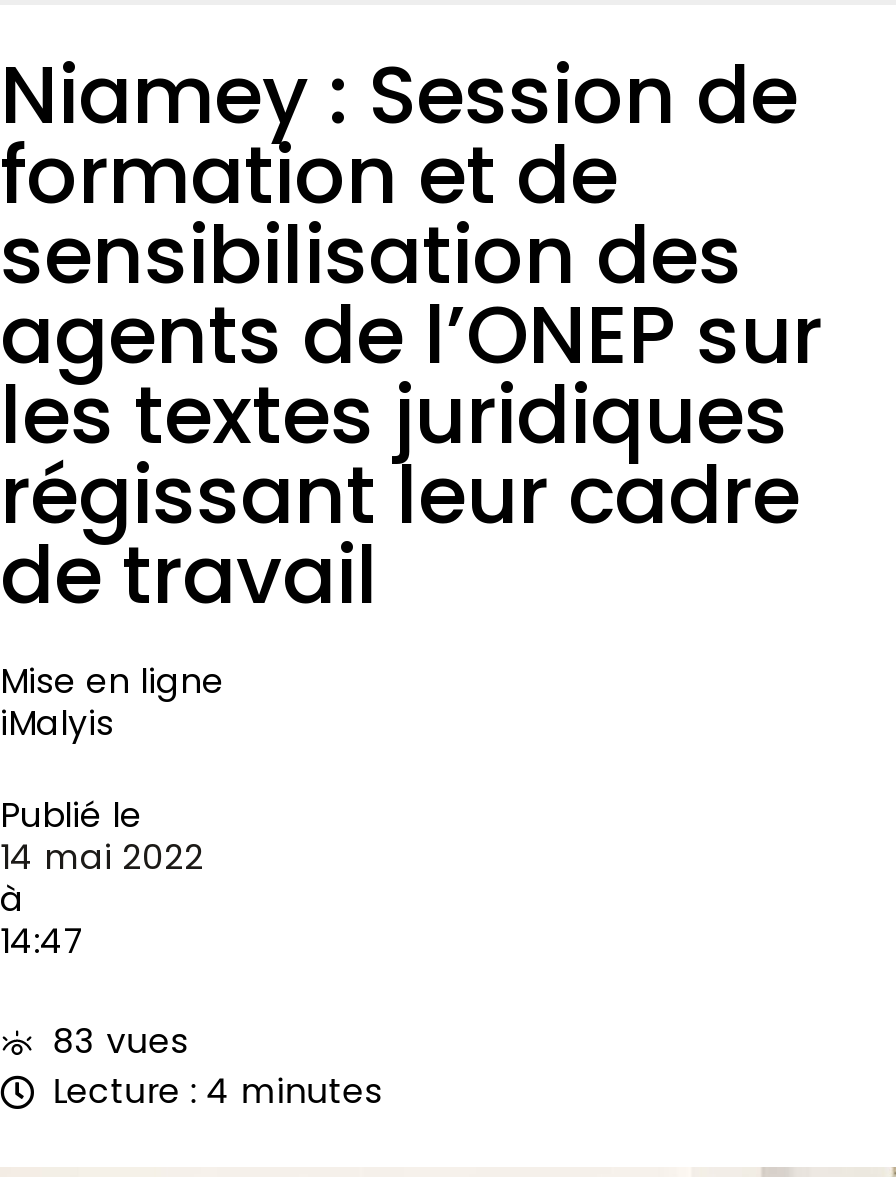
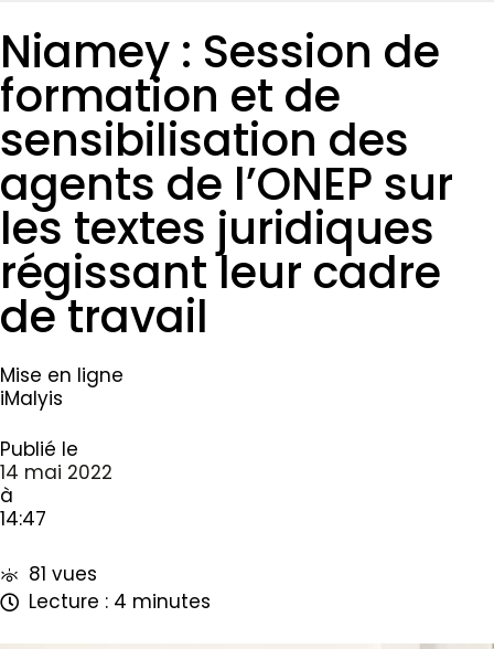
- 83 vues
+ 81 vues
